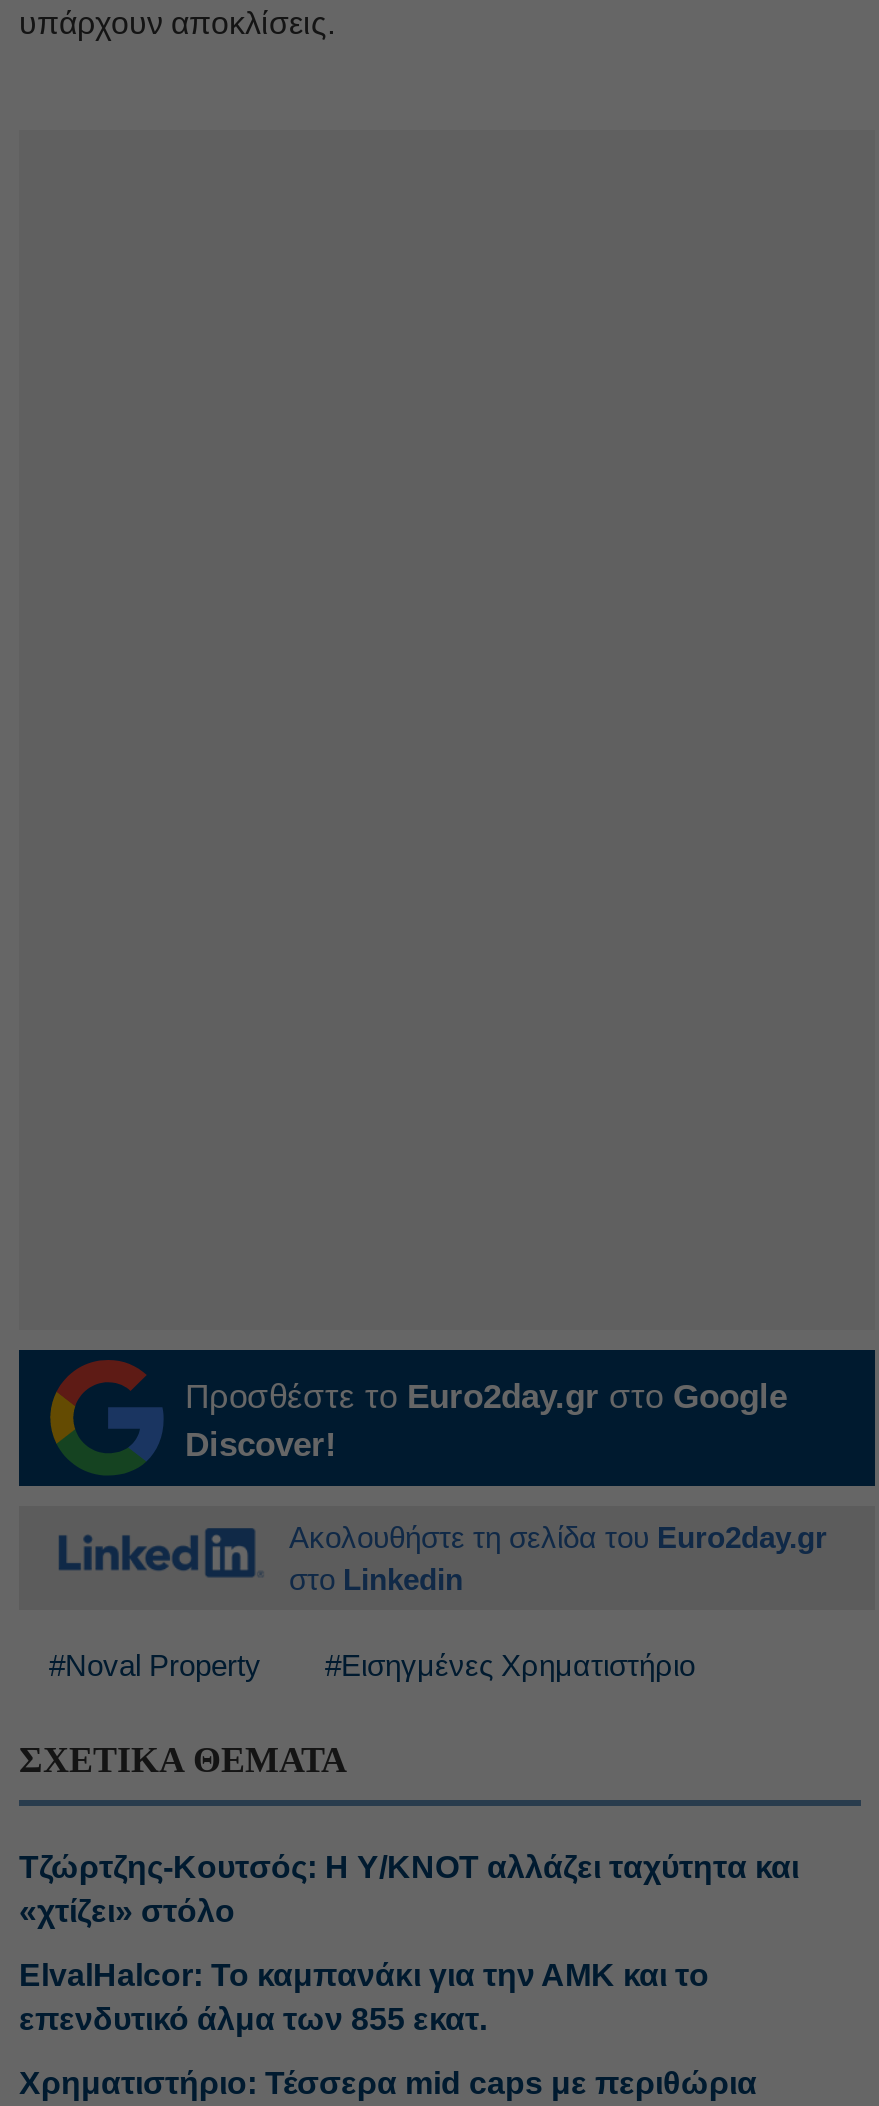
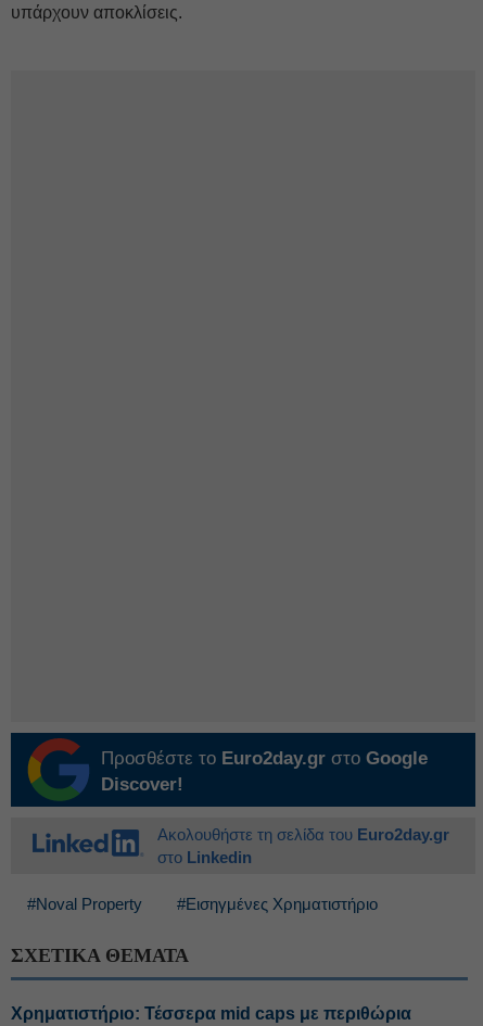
- Τζώρτζης-Κουτσός: Η Y/KNOT αλλάζει ταχύτητα και
- «χτίζει» στόλο
- ElvalHalcor: Το καμπανάκι για την ΑΜΚ και το
- επενδυτικό άλμα των 855 εκατ.
